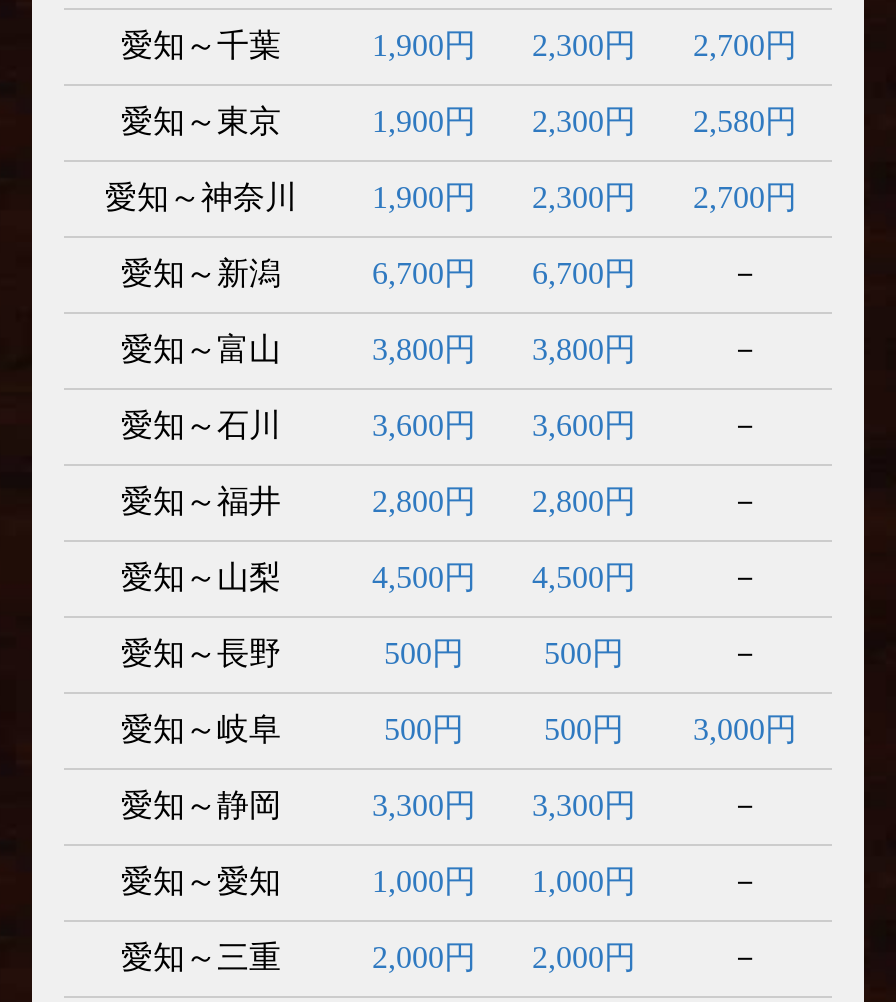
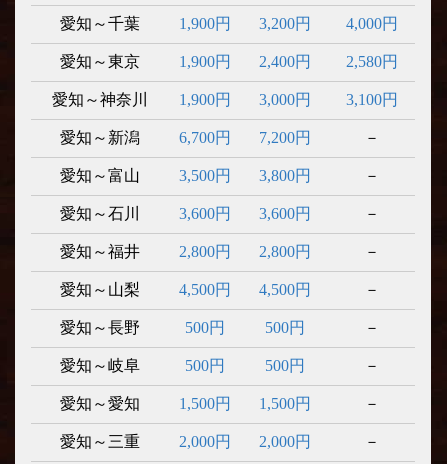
- 2,300円
+ 3,200円

- 2,700円
+ 4,000円

- 2,300円
+ 2,400円

- 2,300円
+ 3,000円

- 2,700円
+ 3,100円

- 6,700円 6,700円
+ 6,700円 7,200円

- 3,800円 3,800円
+ 3,500円 3,800円

- 3,000円
- 愛知～静岡
- 3,300円
- 3,300円

- 1,000円
+ 1,500円

- 1,000円
+ 1,500円
